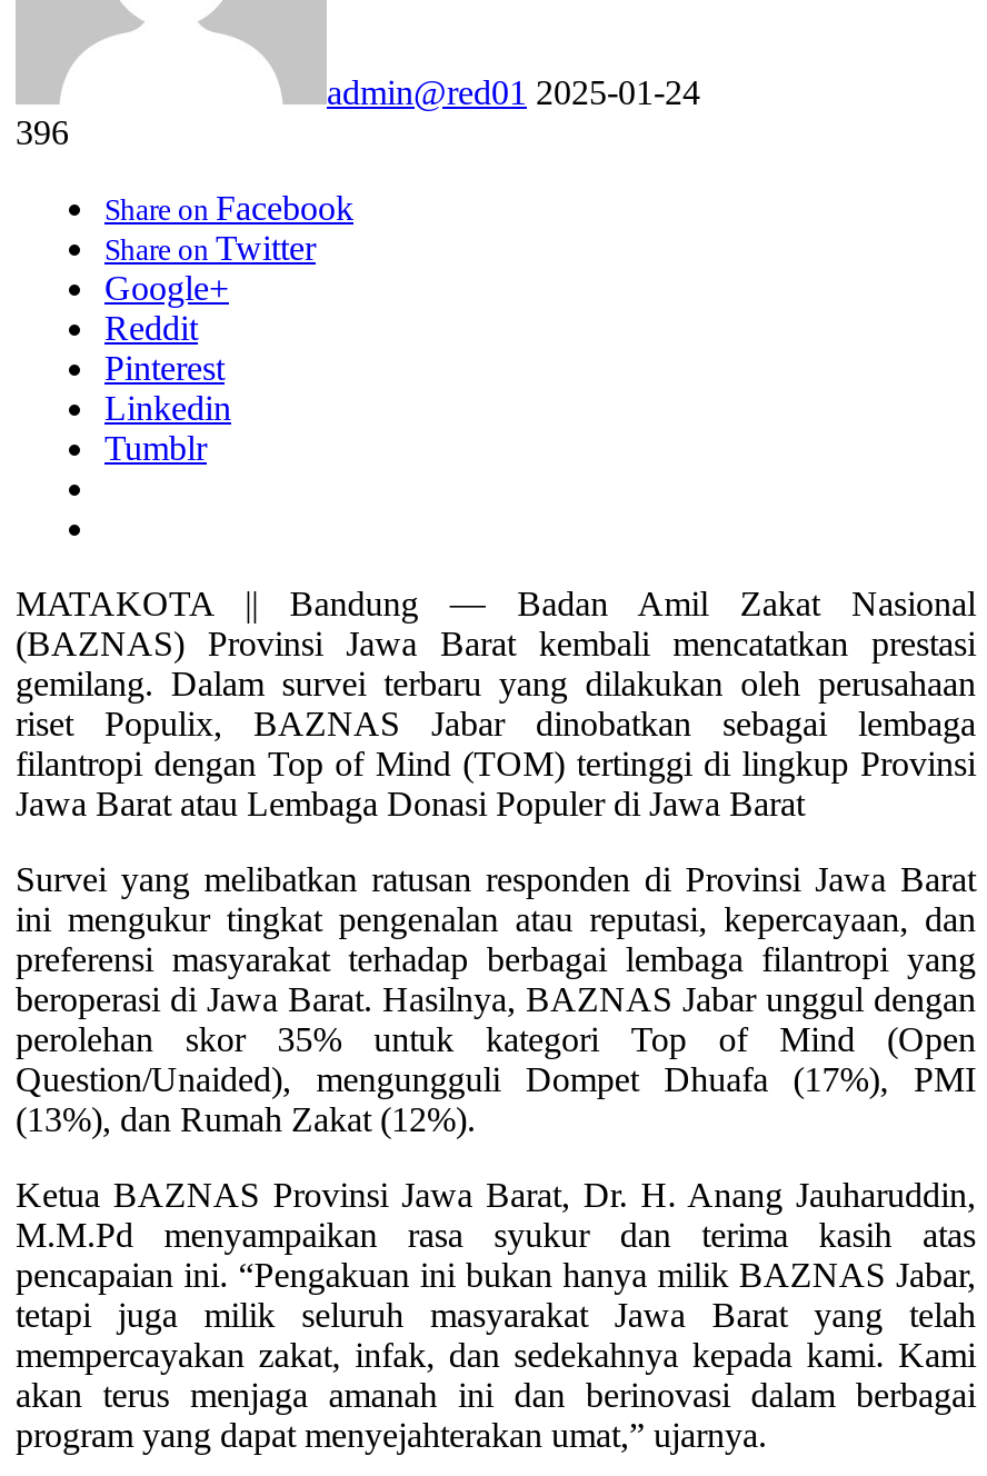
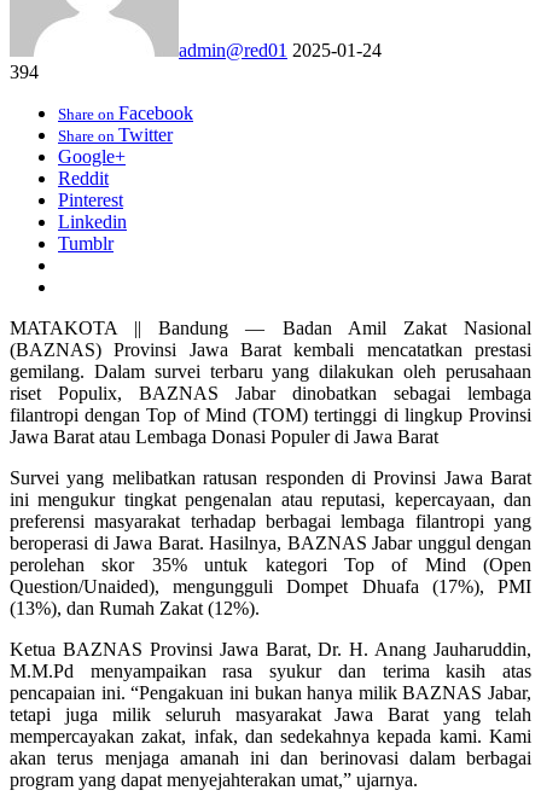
- 396
+ 394
